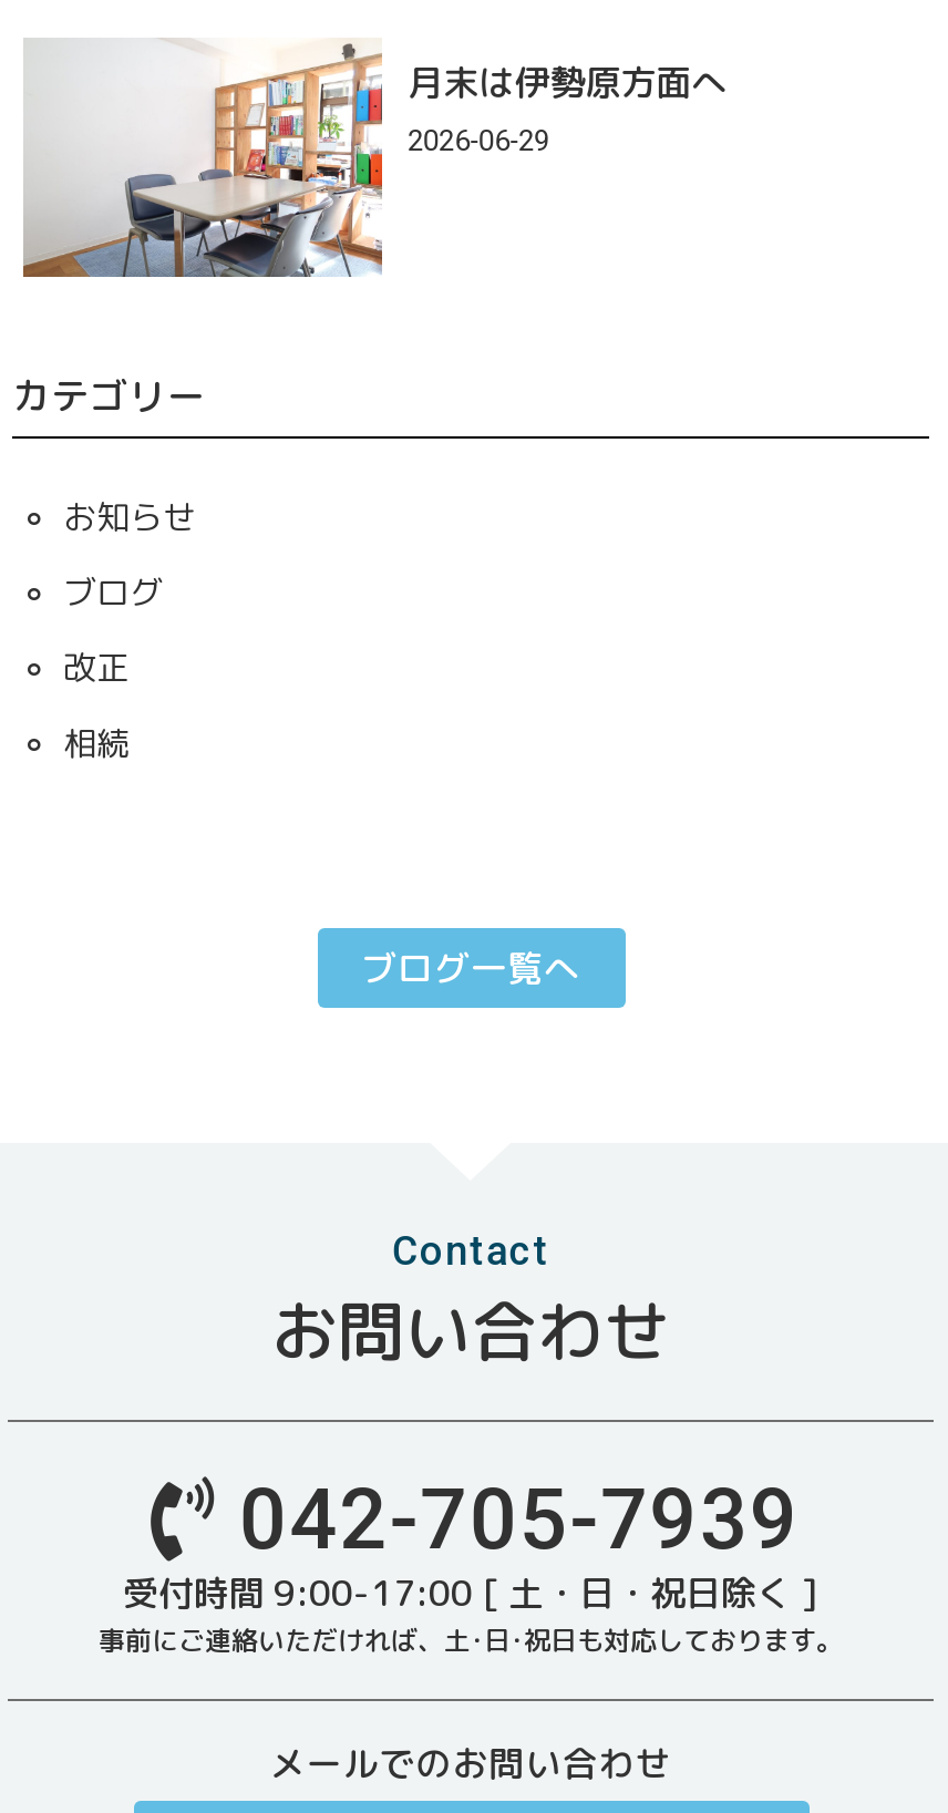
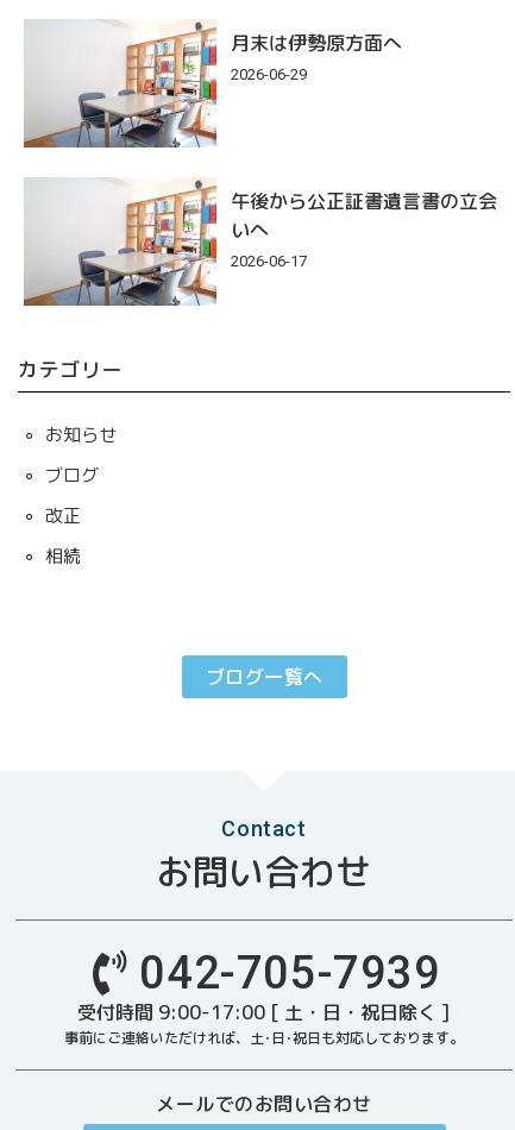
+ 午後から公正証書遺言書の立会
+ いへ
+ 2026-06-17
